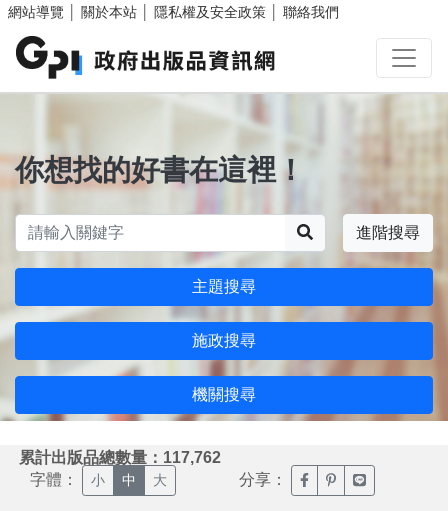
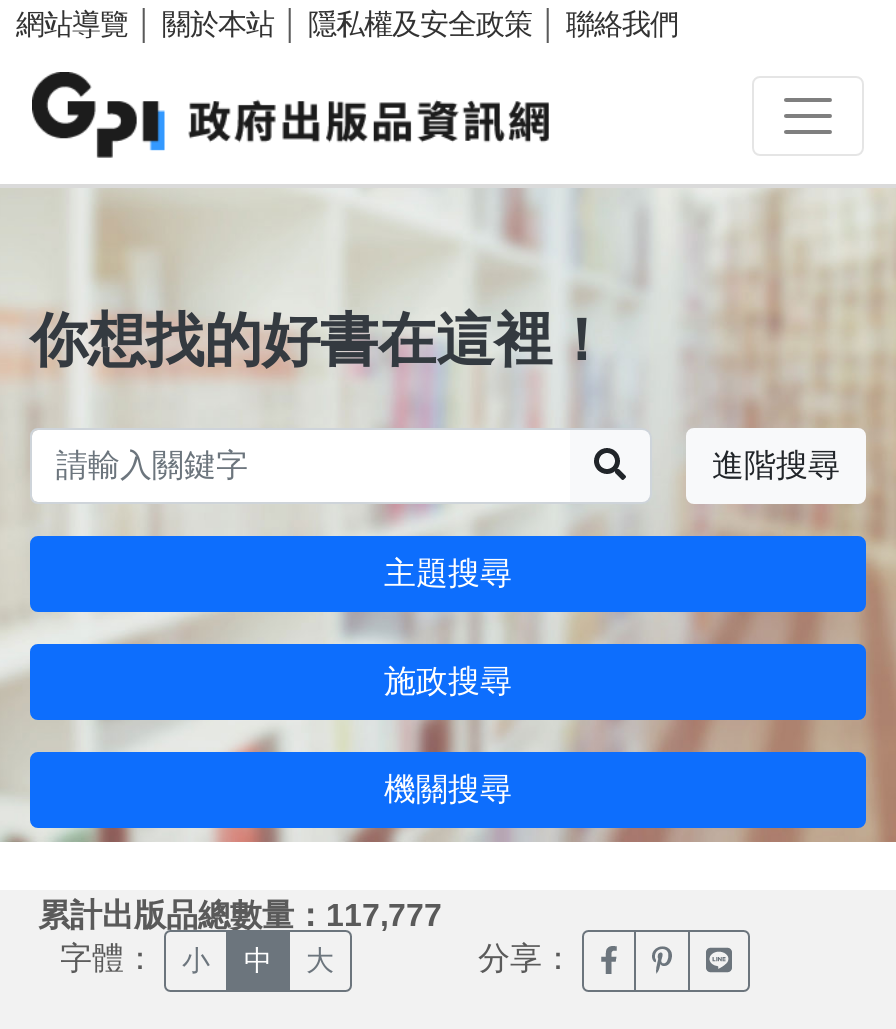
- 累計出版品總數量：117,762
+ 累計出版品總數量：117,777
